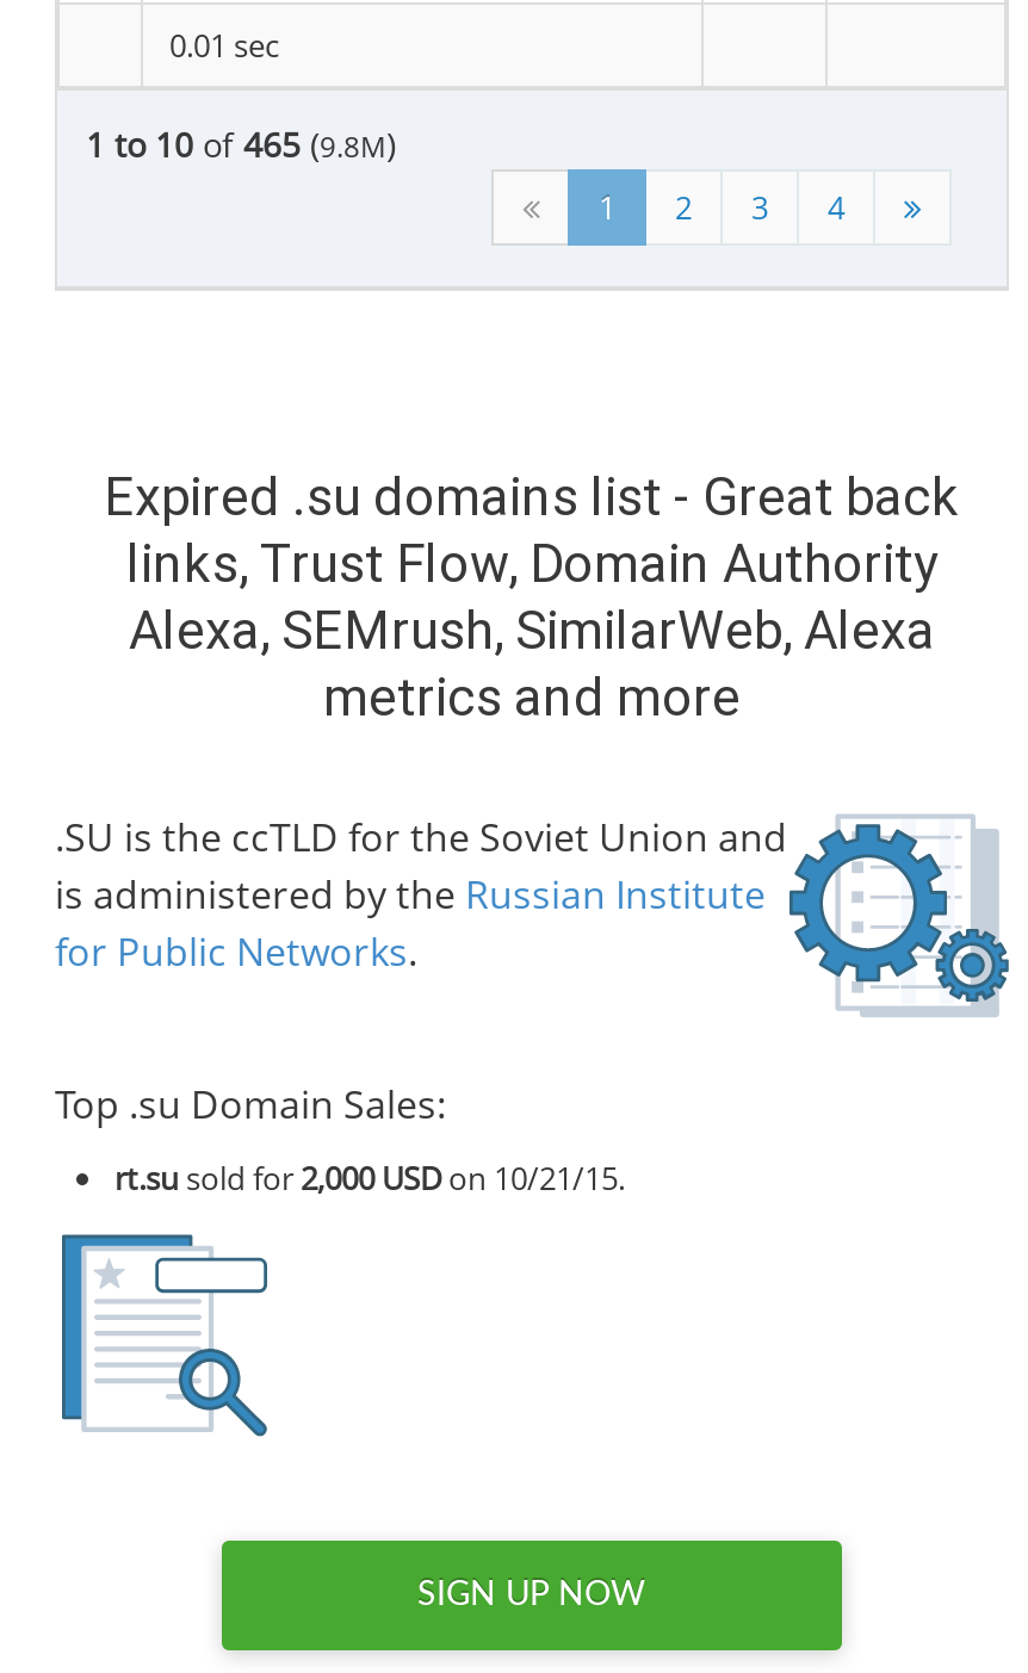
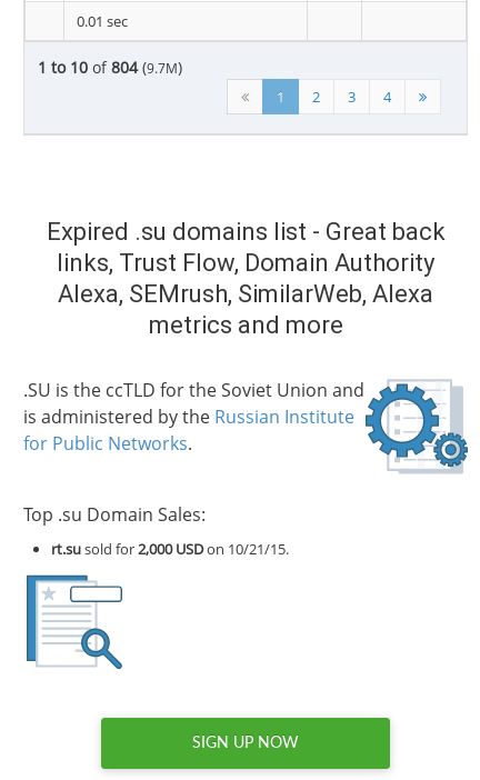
- 1 to 10 of 465 (9.8M)
+ 1 to 10 of 804 (9.7M)
